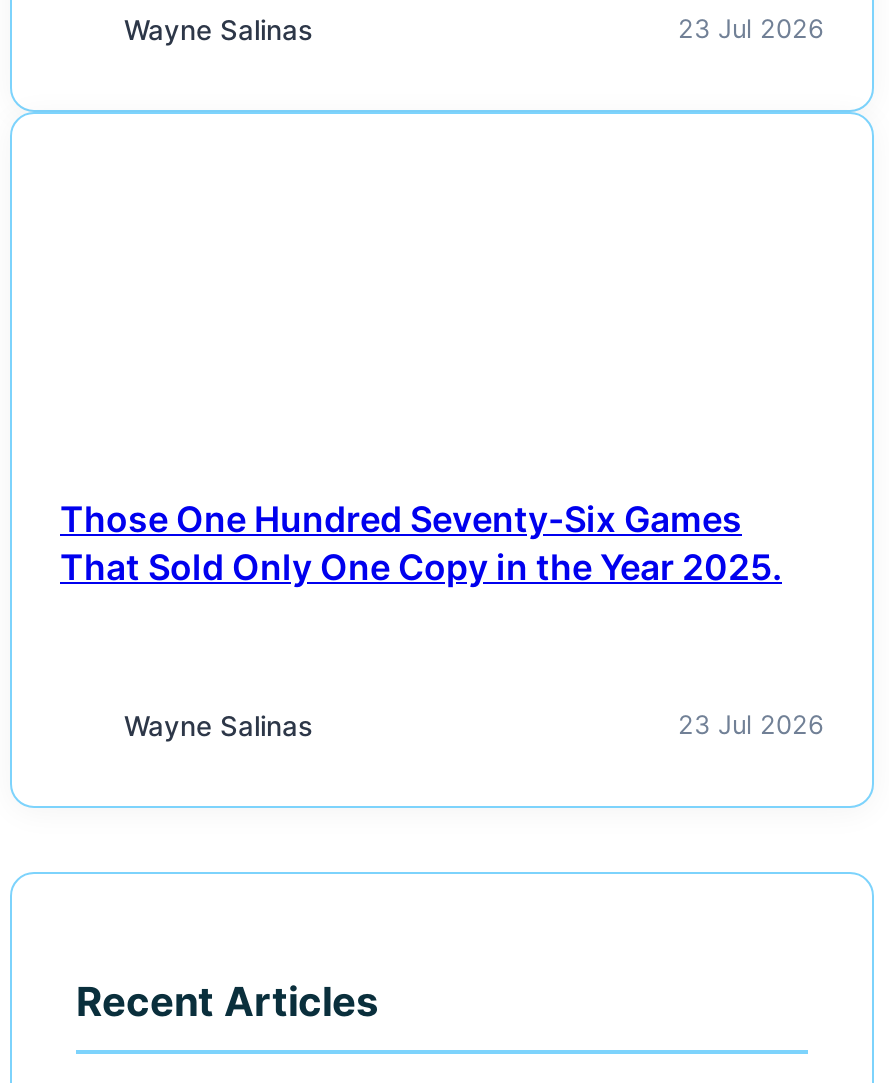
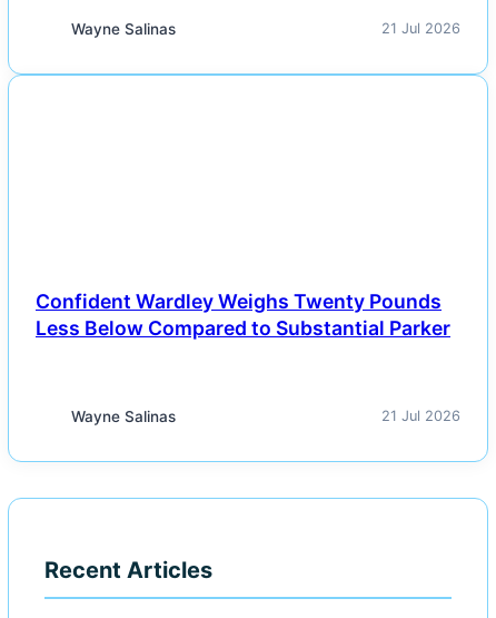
- 23 Jul 2026
+ 21 Jul 2026

- Those One Hundred Seventy-Six Games
- That Sold Only One Copy in the Year 2025.
+ Confident Wardley Weighs Twenty Pounds
+ Less Below Compared to Substantial Parker

- 23 Jul 2026
+ 21 Jul 2026
